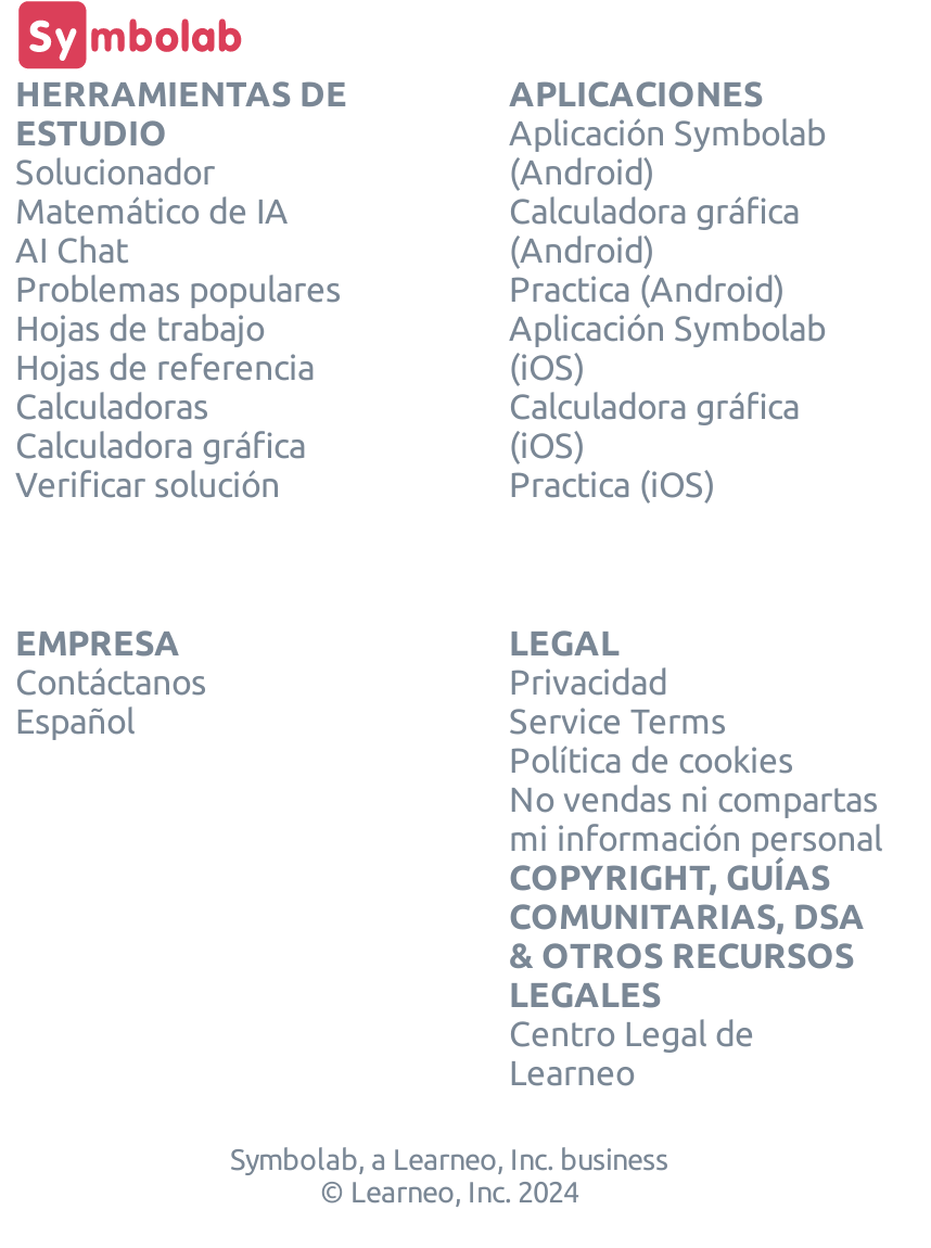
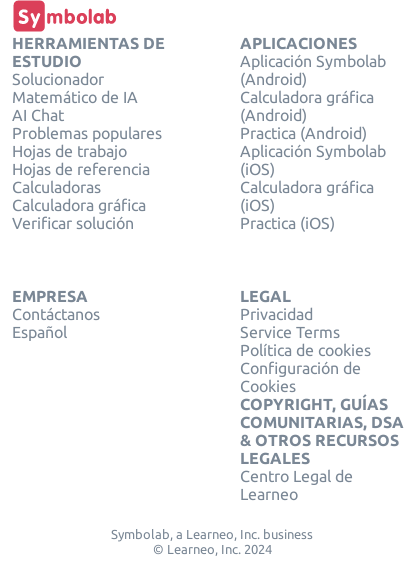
- No vendas ni compartas
- mi información personal
+ Configuración de
+ Cookies
